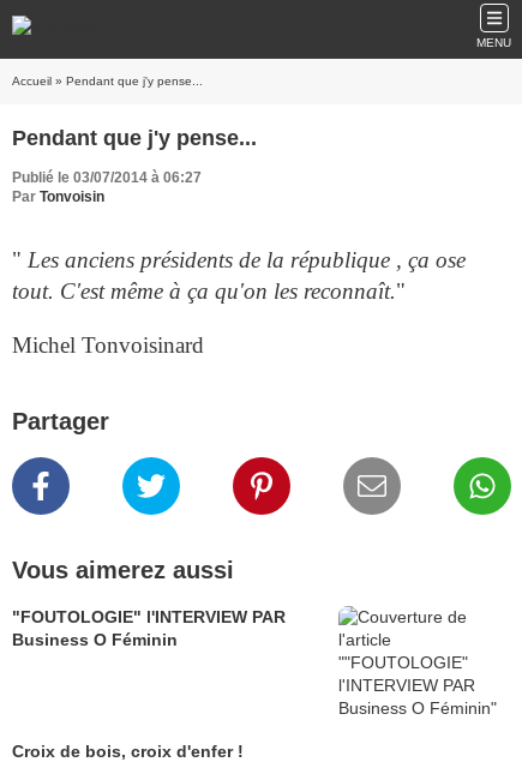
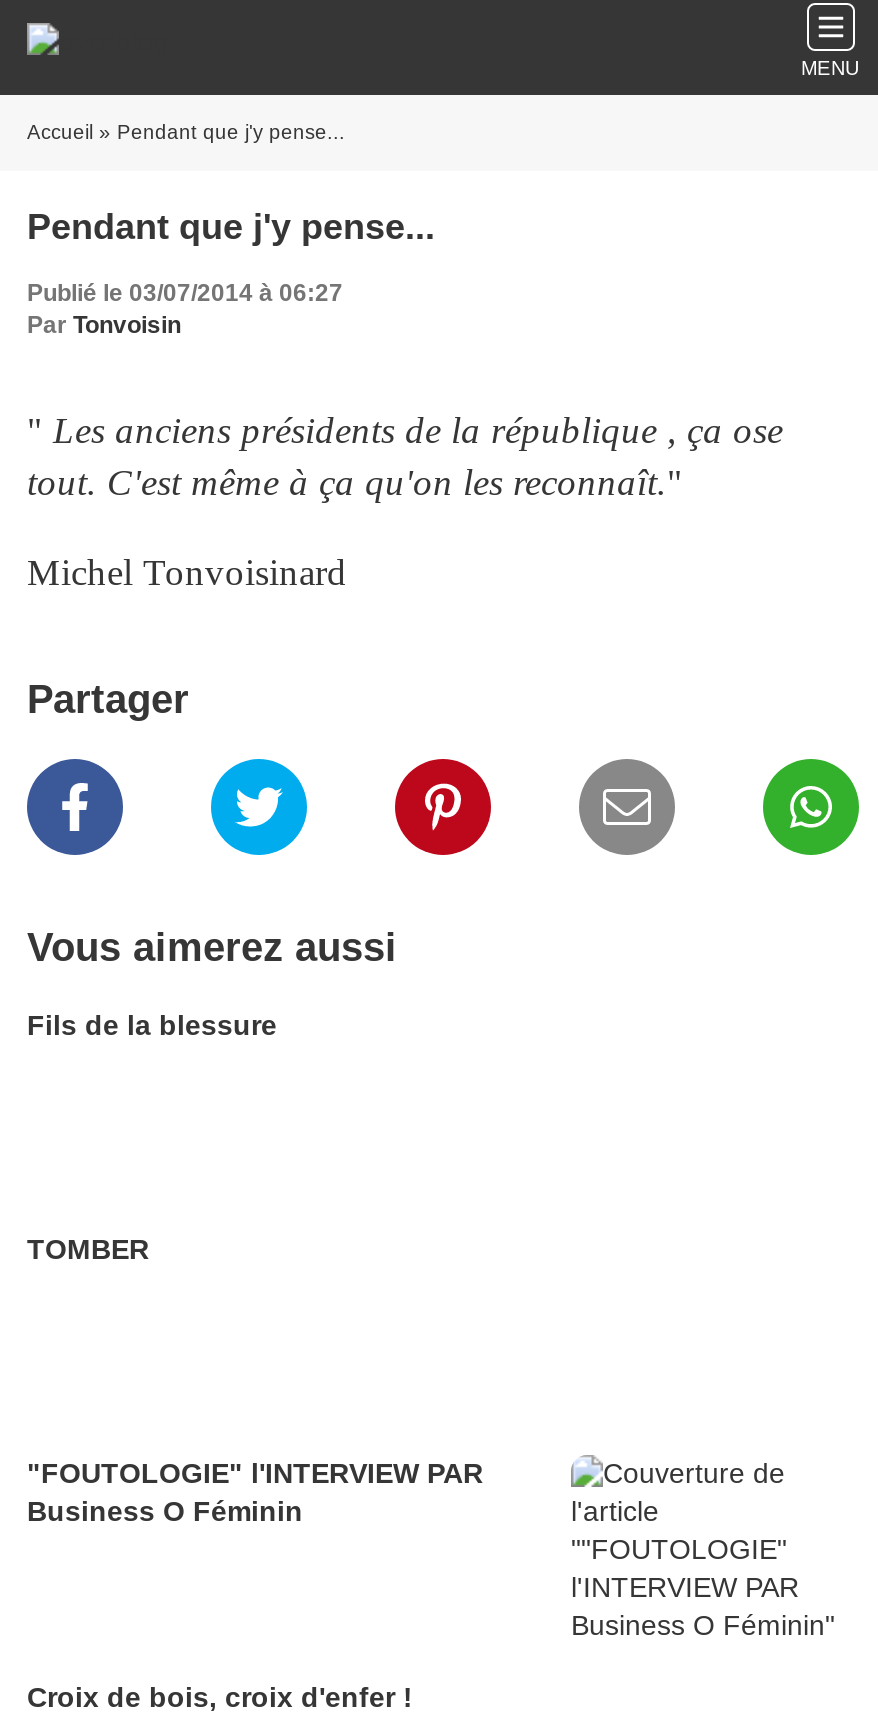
+ Fils de la blessure

+ TOMBER
